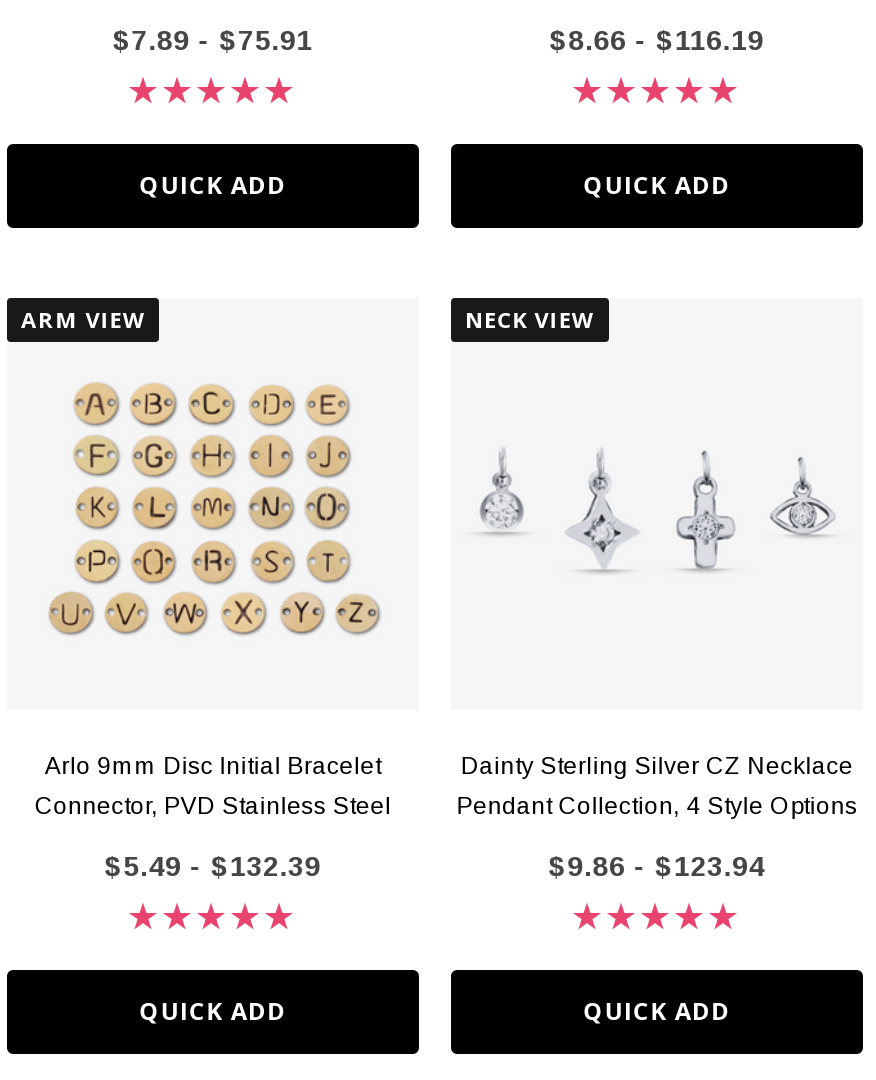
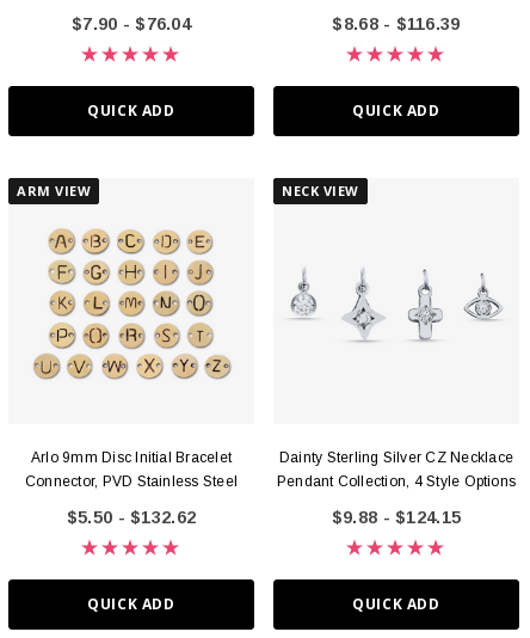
- $7.89 - $75.91
+ $7.90 - $76.04

- $8.66 - $116.19
+ $8.68 - $116.39

- $5.49 - $132.39
+ $5.50 - $132.62

- $9.86 - $123.94
+ $9.88 - $124.15
